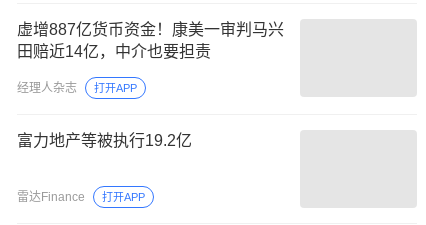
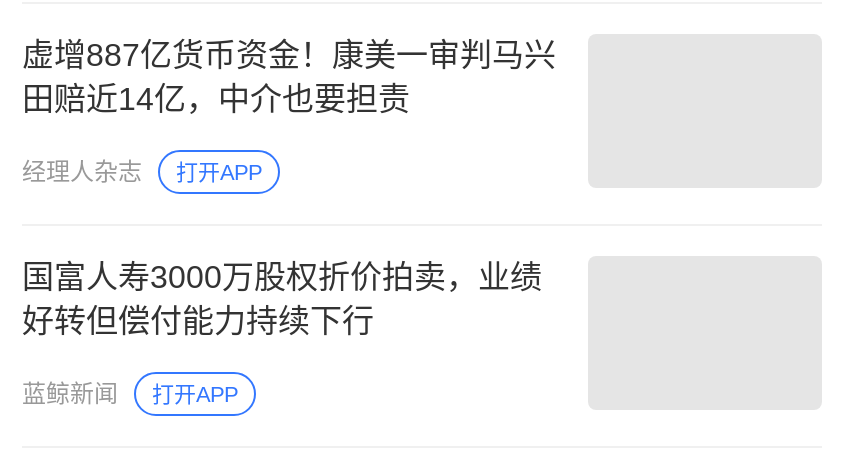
- 富力地产等被执行19.2亿
+ 国富人寿3000万股权折价拍卖，业绩
+ 好转但偿付能力持续下行

- 雷达Finance
+ 蓝鲸新闻
